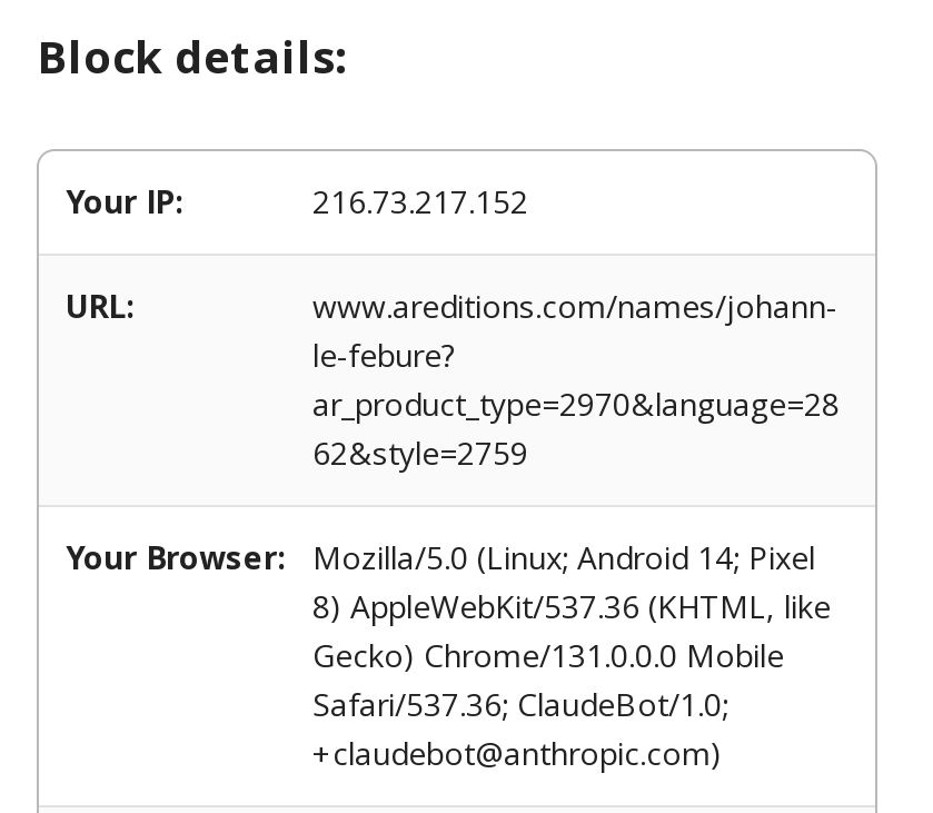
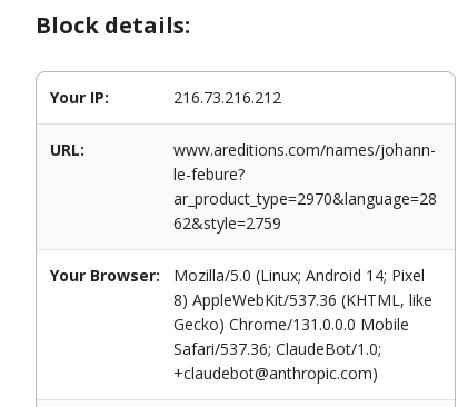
- 216.73.217.152
+ 216.73.216.212
